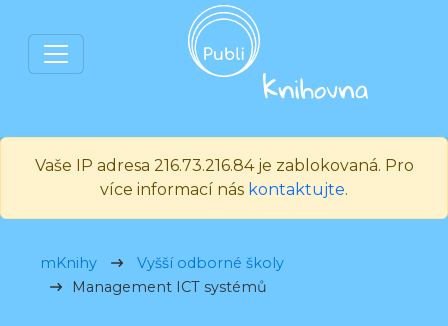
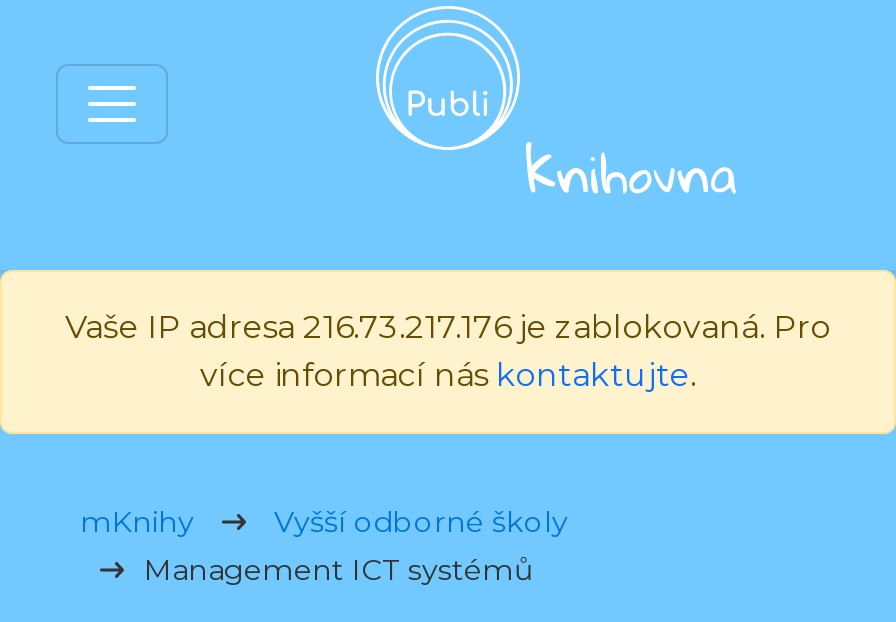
- Vaše IP adresa 216.73.216.84 je zablokovaná. Pro
+ Vaše IP adresa 216.73.217.176 je zablokovaná. Pro
